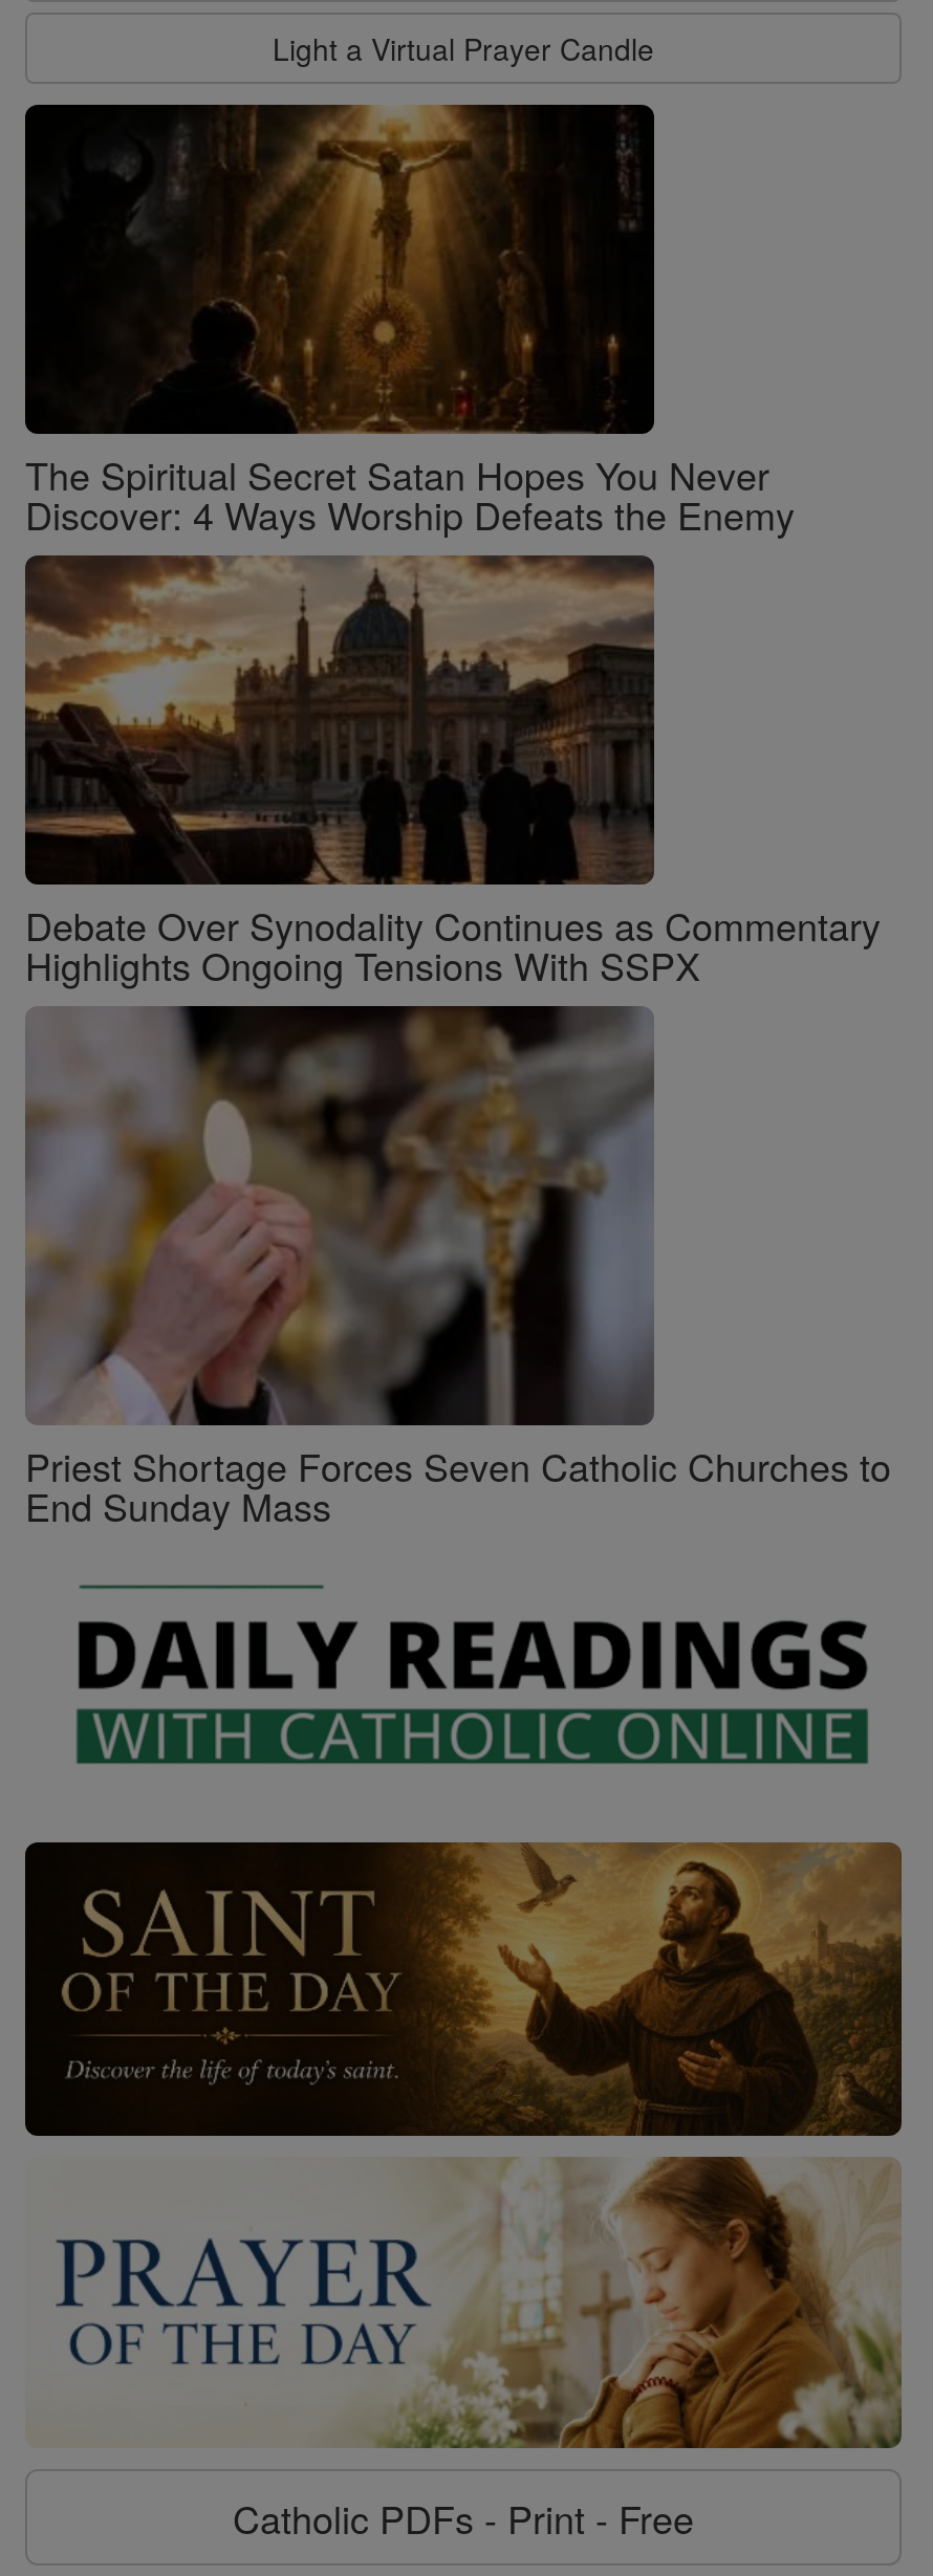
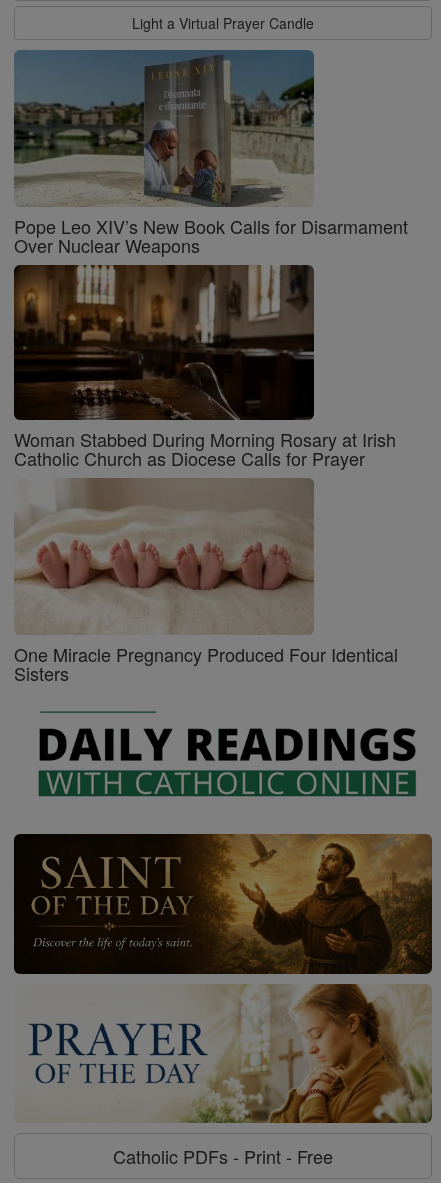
- [image]
+ [image]

- The Spiritual Secret Satan Hopes You Never
- Discover: 4 Ways Worship Defeats the Enemy
+ Pope Leo XIV’s New Book Calls for Disarmament
+ Over Nuclear Weapons

- [image]
+ [image]

- Debate Over Synodality Continues as Commentary
- Highlights Ongoing Tensions With SSPX
+ Woman Stabbed During Morning Rosary at Irish
+ Catholic Church as Diocese Calls for Prayer

- [image]
+ [image]

- Priest Shortage Forces Seven Catholic Churches to
- End Sunday Mass
+ One Miracle Pregnancy Produced Four Identical
+ Sisters
